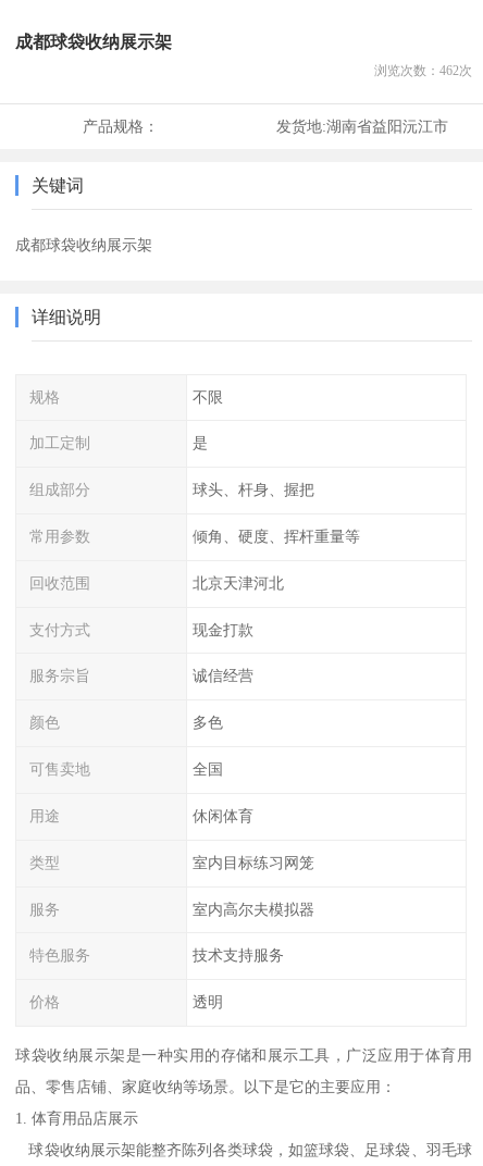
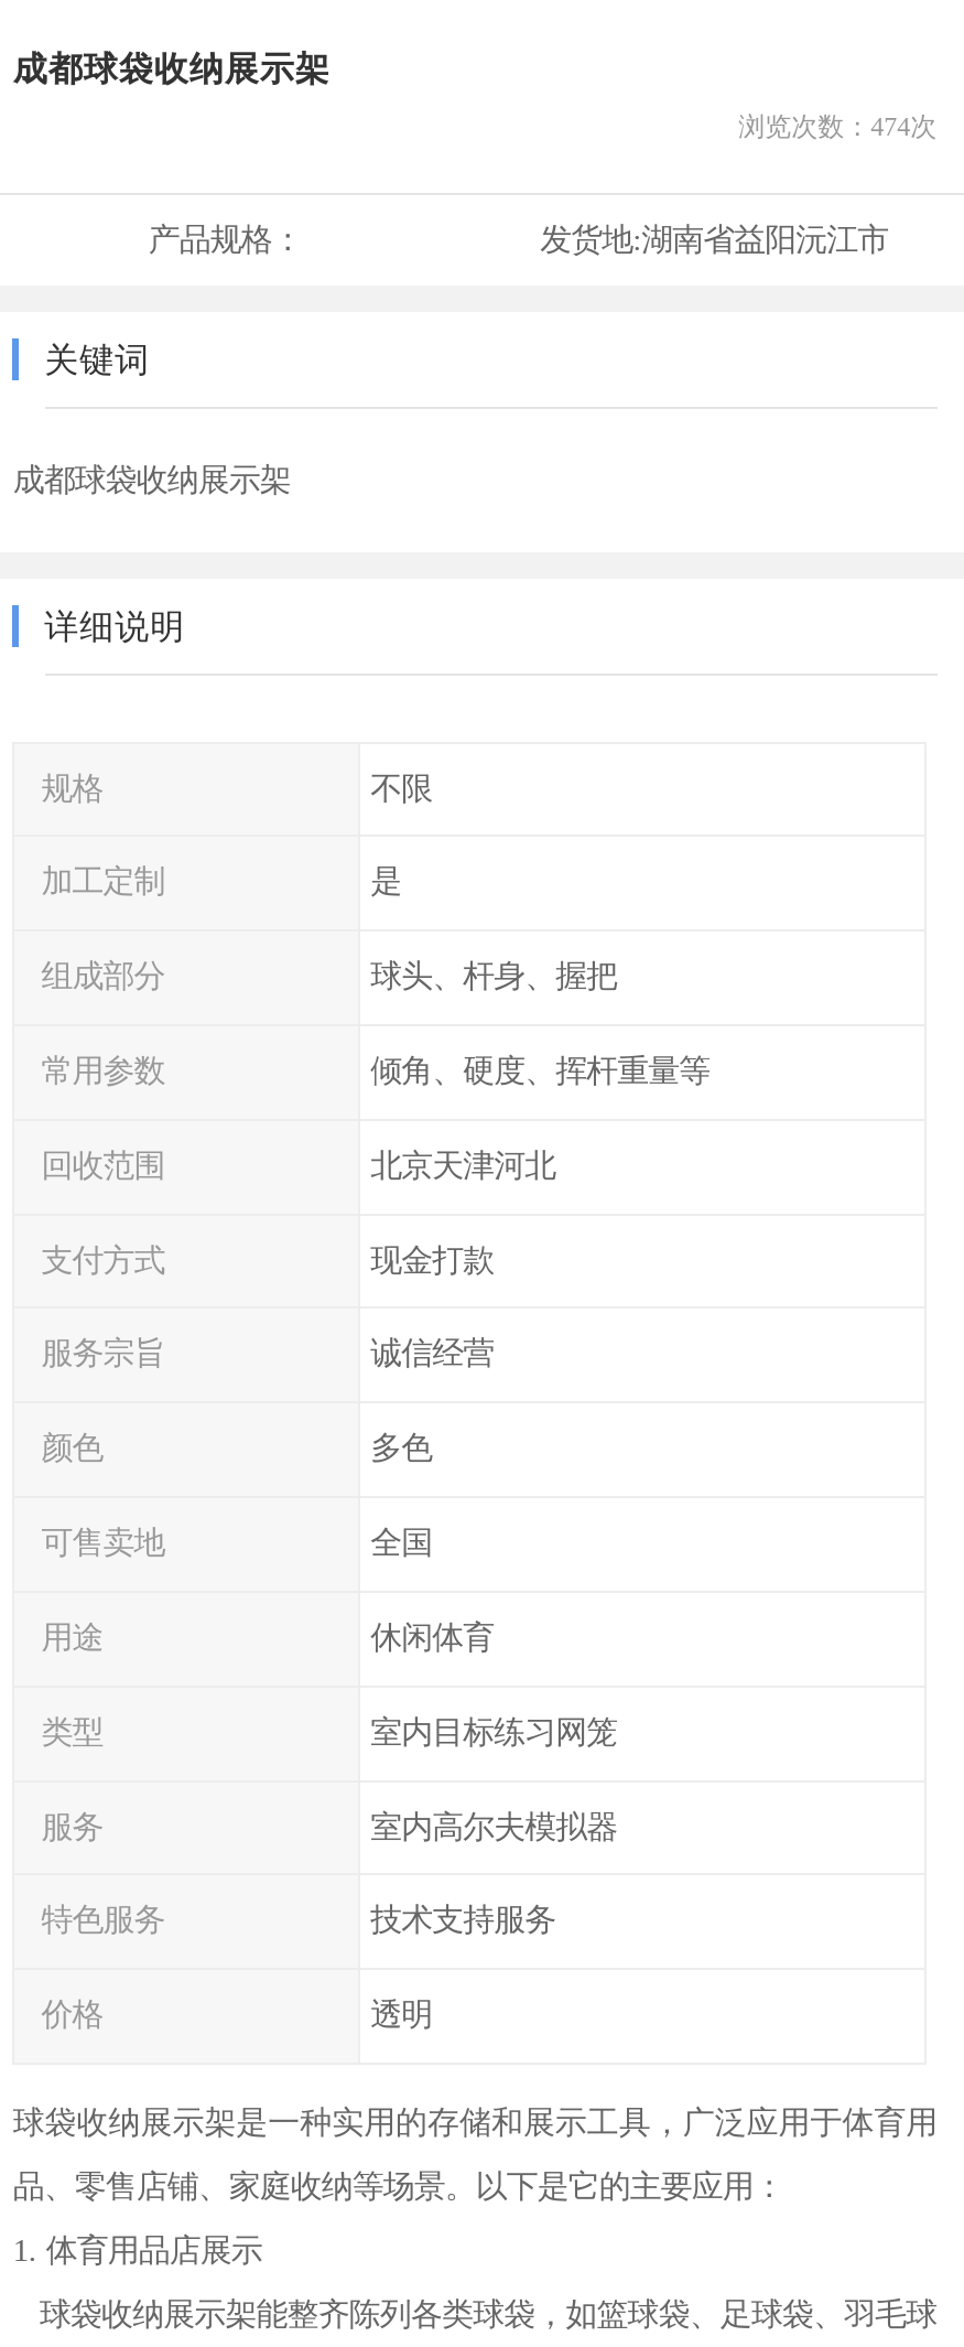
- 浏览次数：462次
+ 浏览次数：474次
